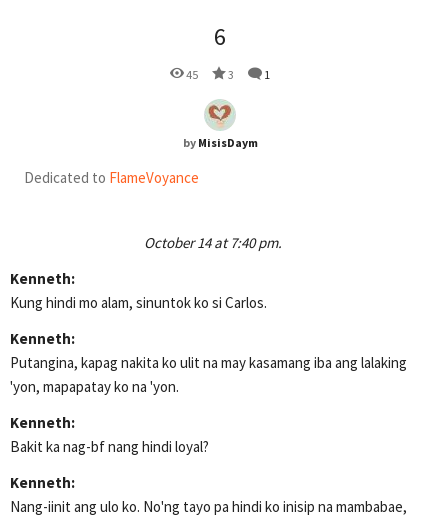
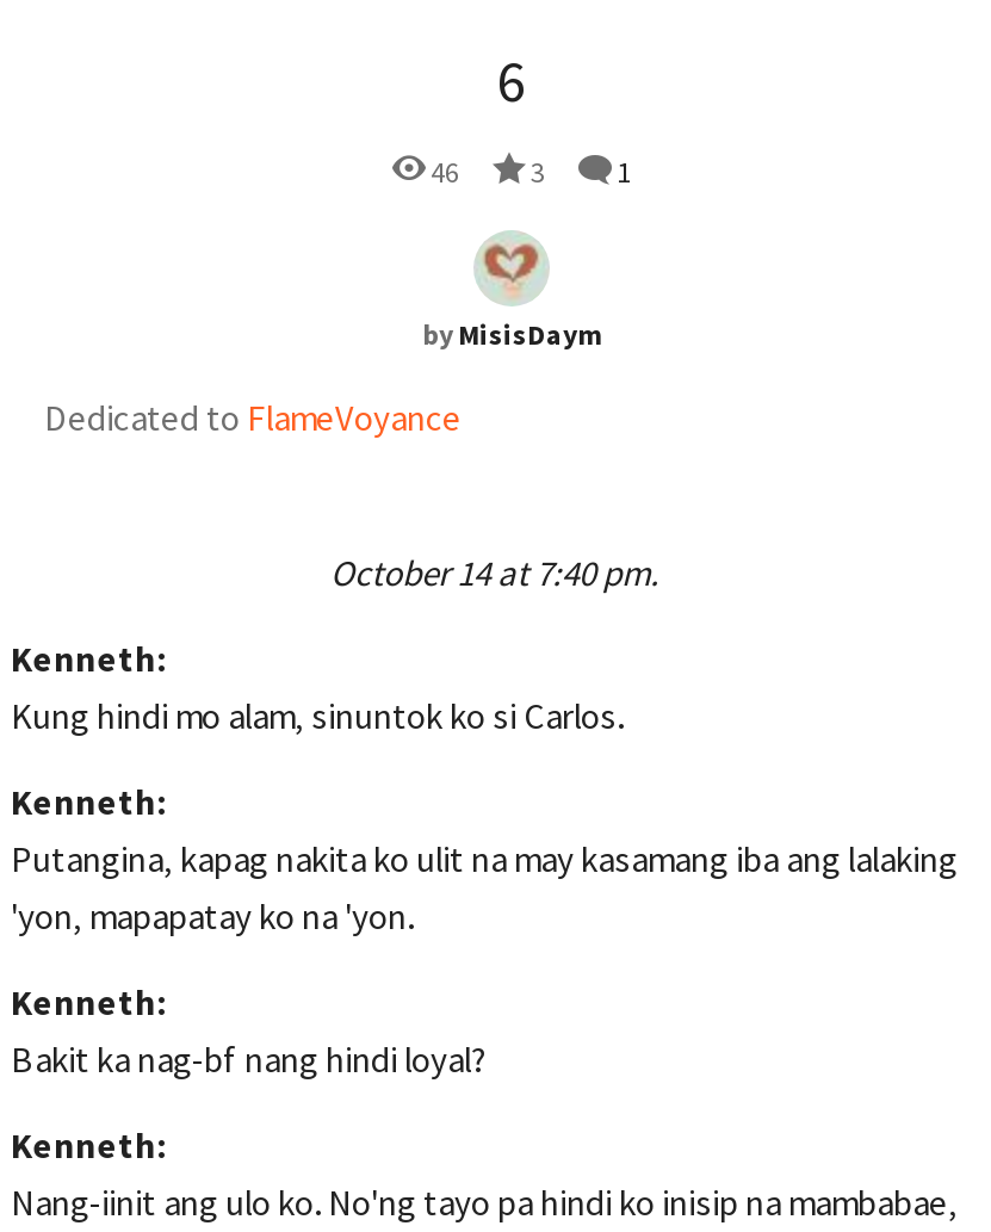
- 45 3 1
+ 46 3 1
